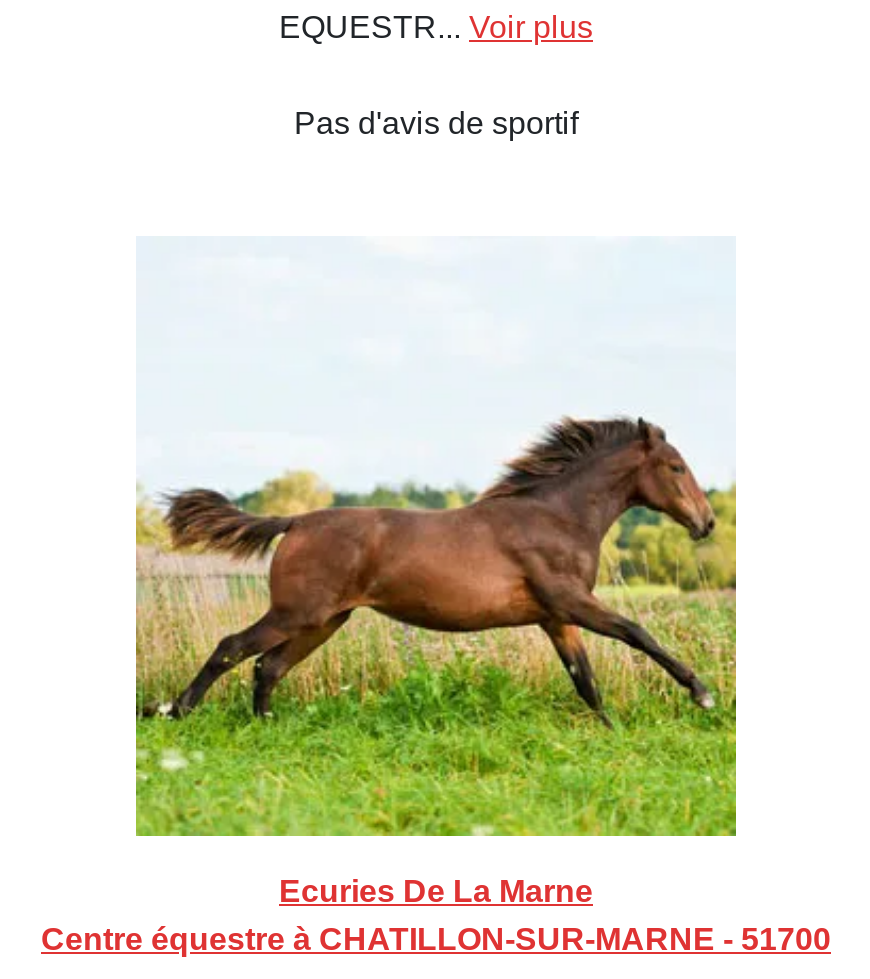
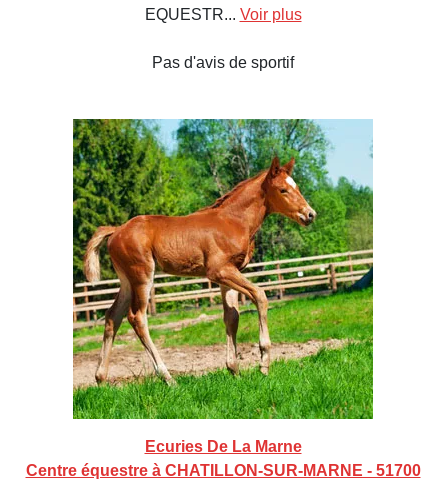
- [image]
+ [image]
